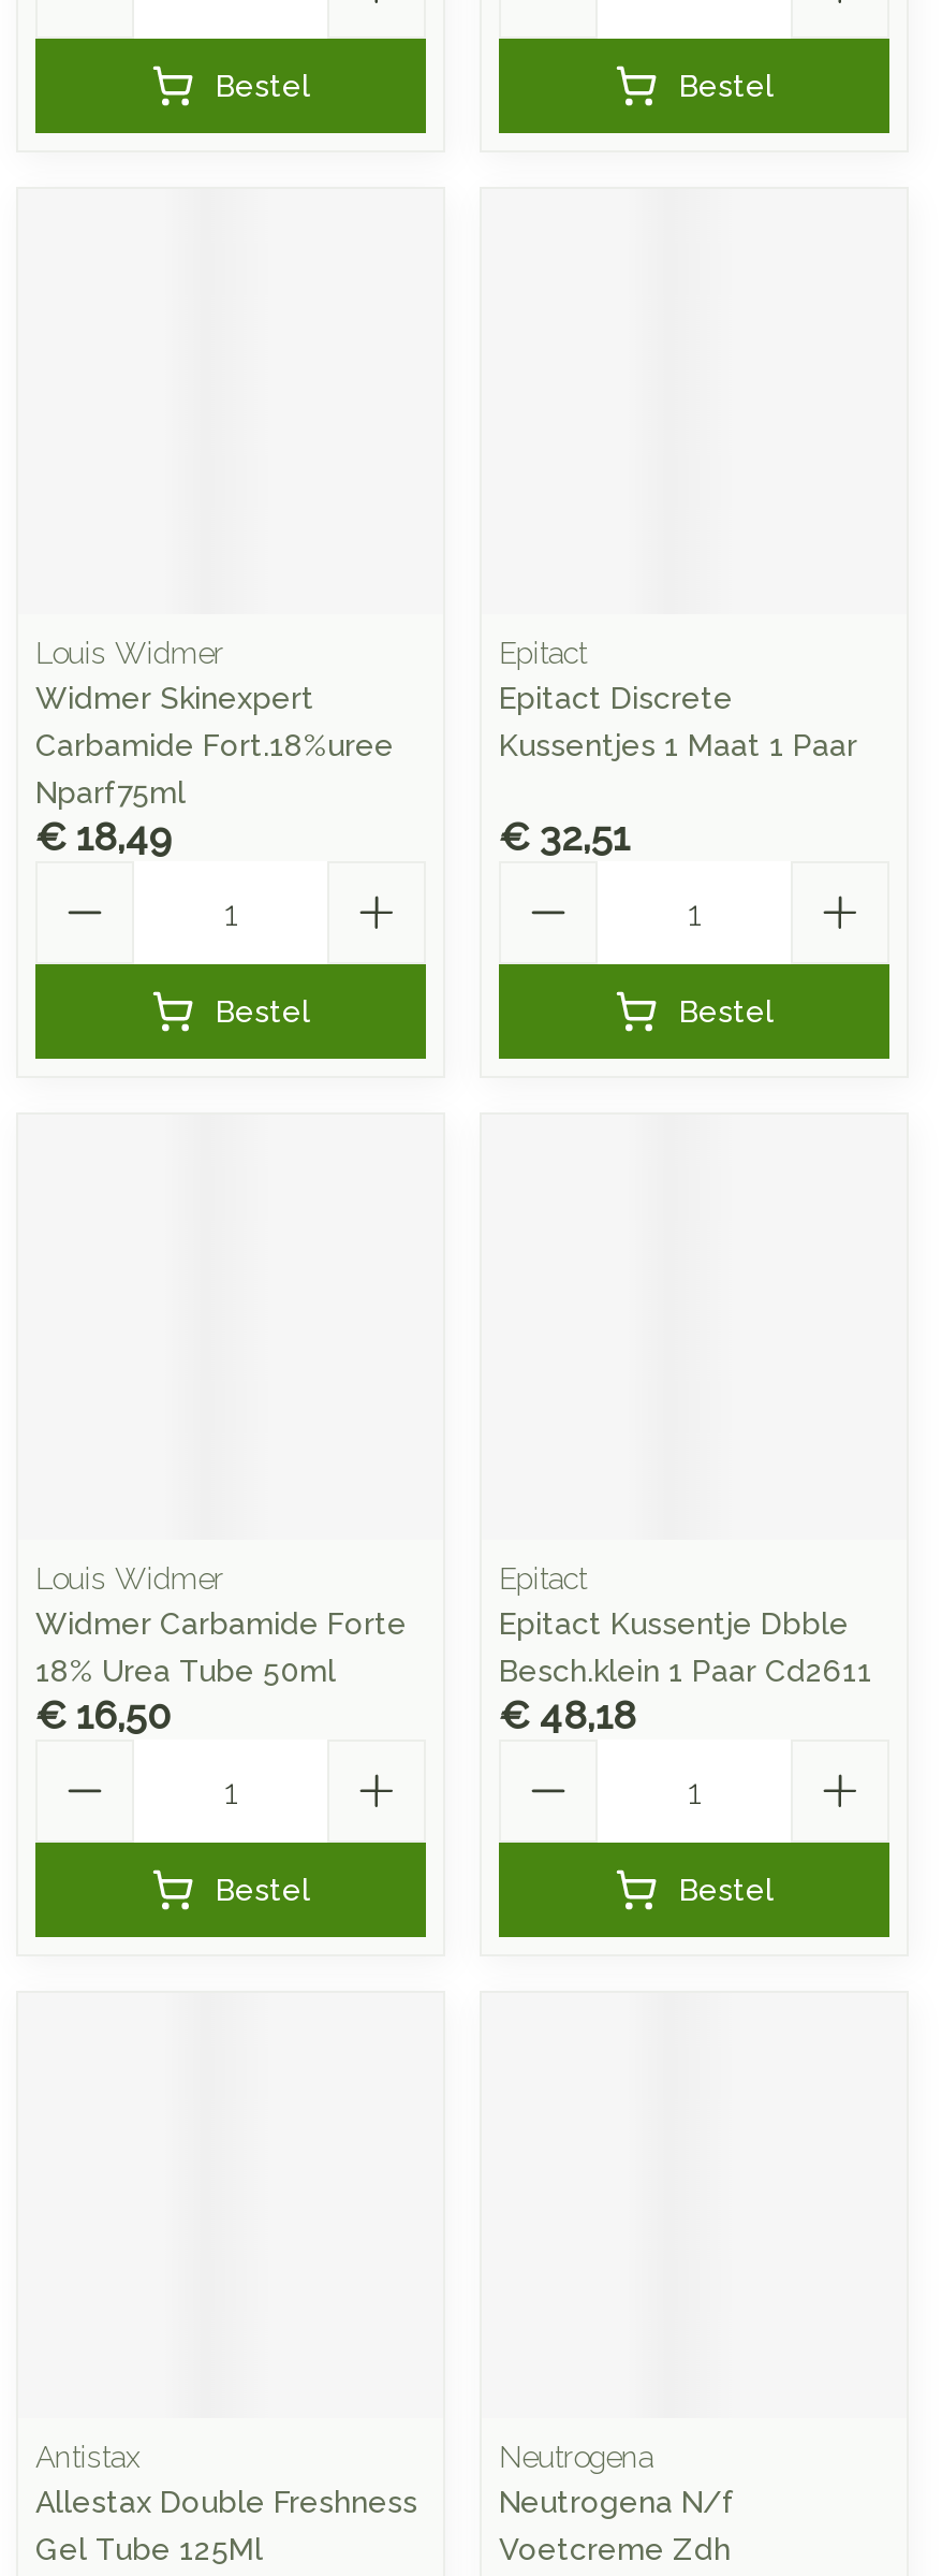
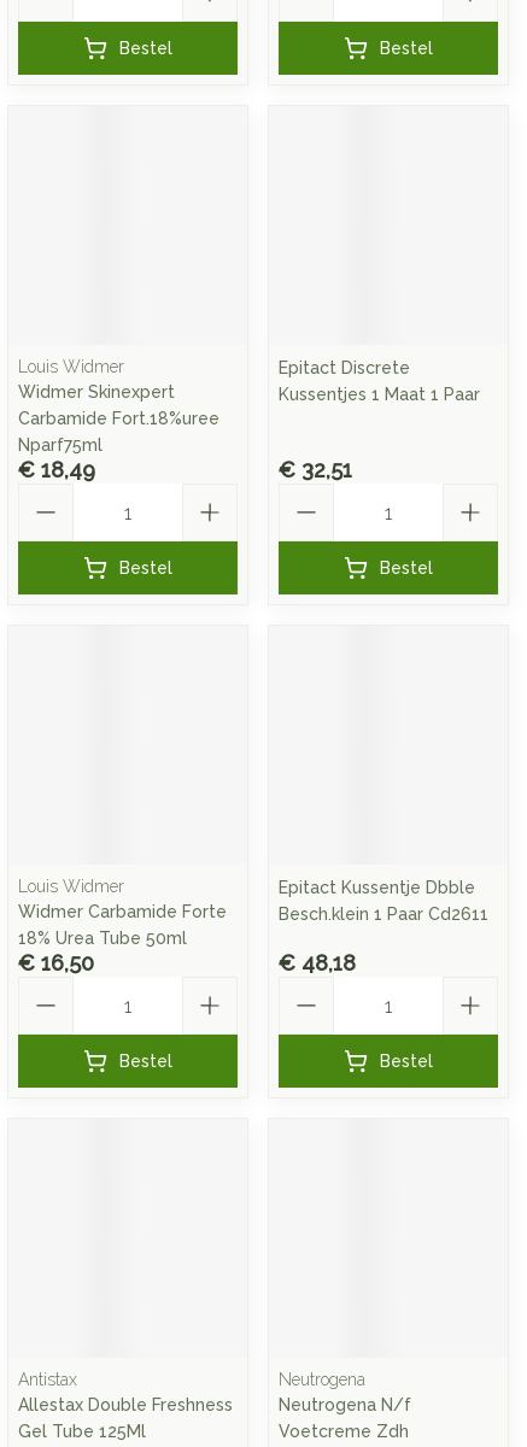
- Epitact

moved up: Epitact Discrete | Kussentjes 1 Maat 1 Paar

- Epitact

moved up: Epitact Kussentje Dbble | Besch.klein 1 Paar Cd2611
